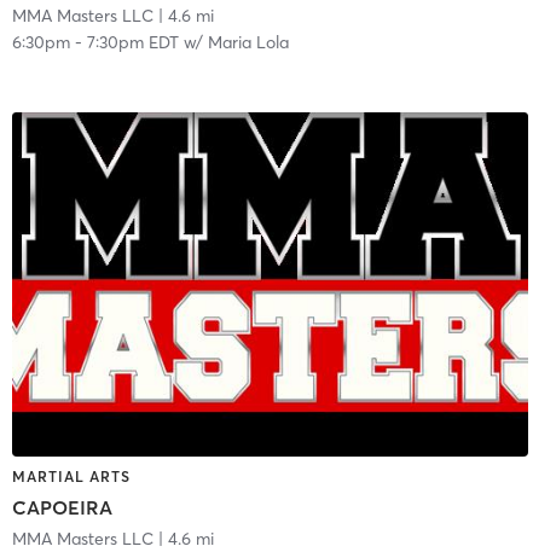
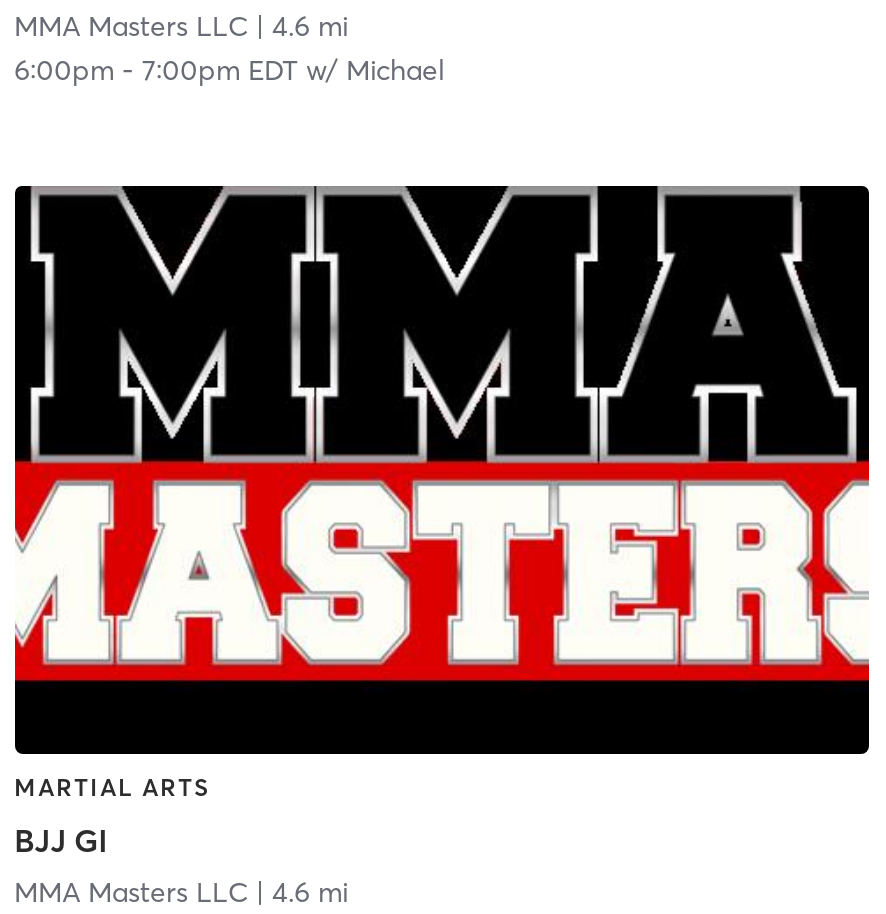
- 6:30pm - 7:30pm EDT w/ Maria Lola
+ 6:00pm - 7:00pm EDT w/ Michael

- CAPOEIRA
+ BJJ GI
